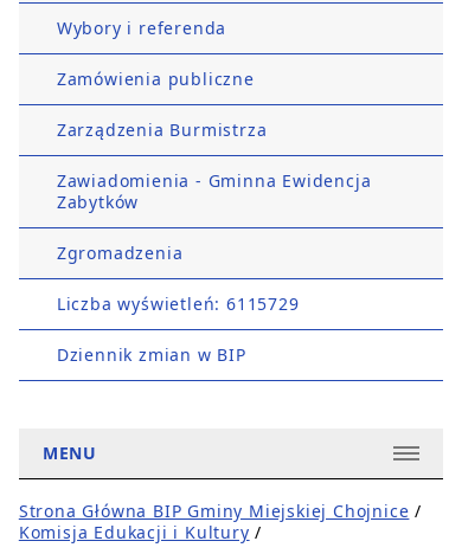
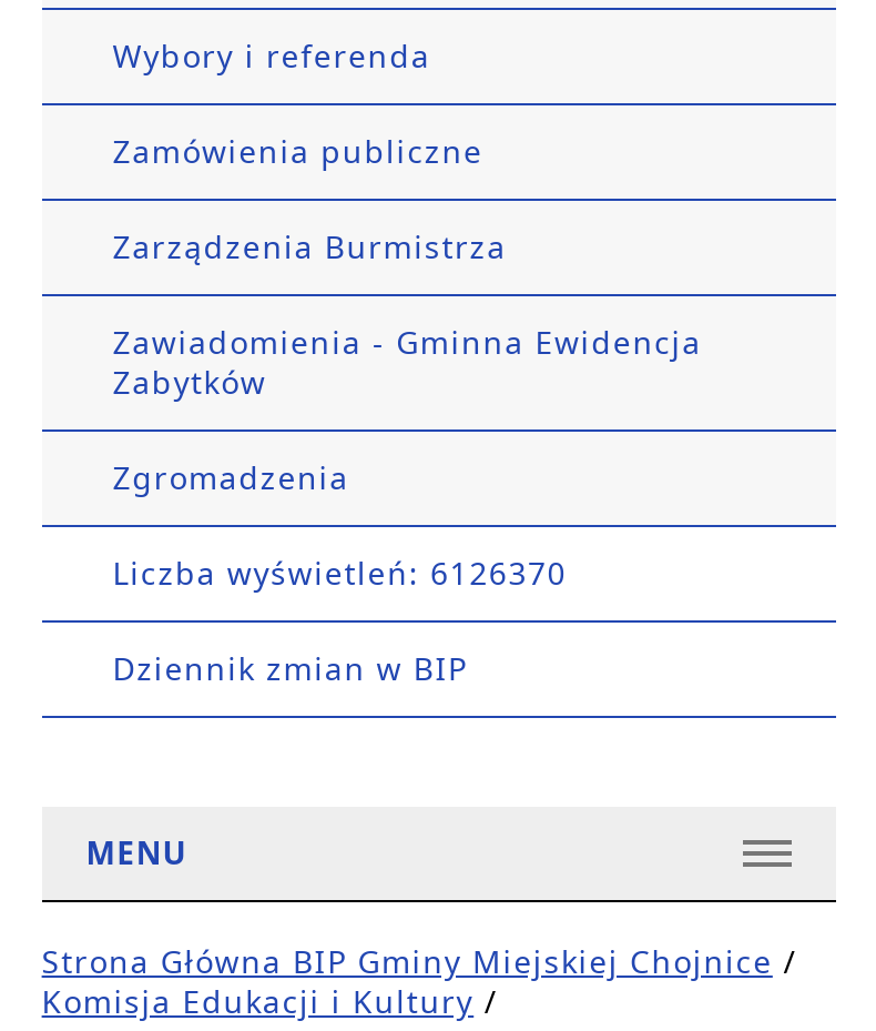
- Liczba wyświetleń: 6115729
+ Liczba wyświetleń: 6126370
